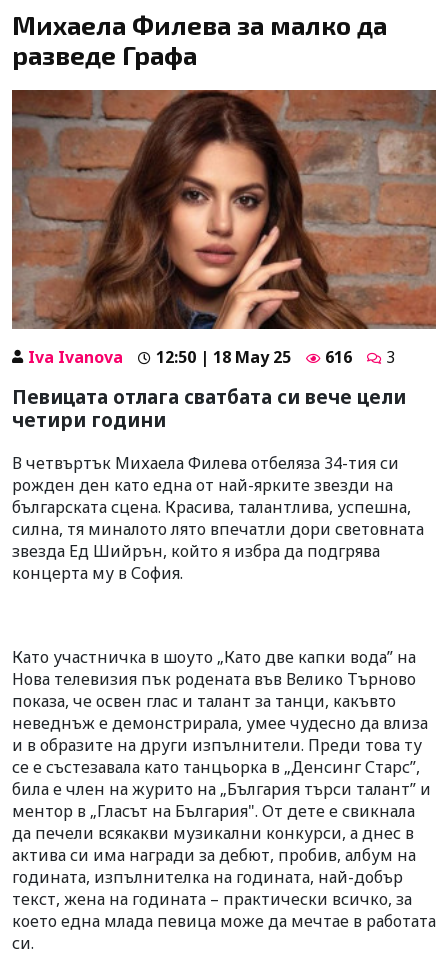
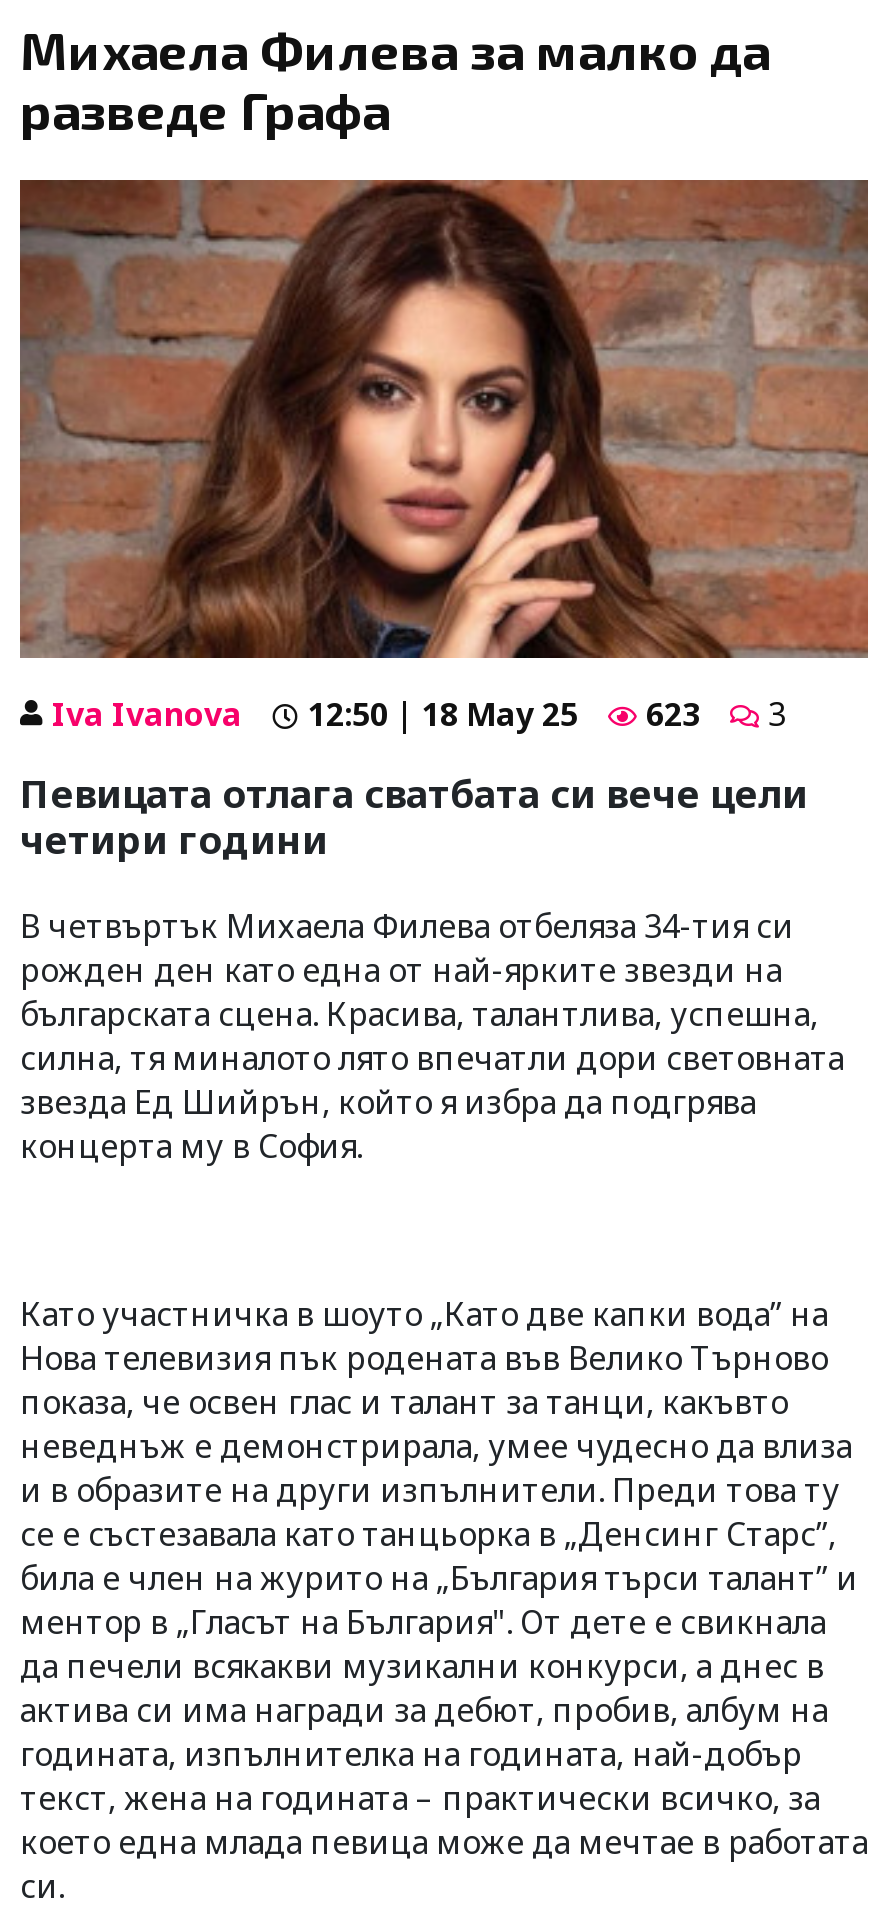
- 616
+ 623
